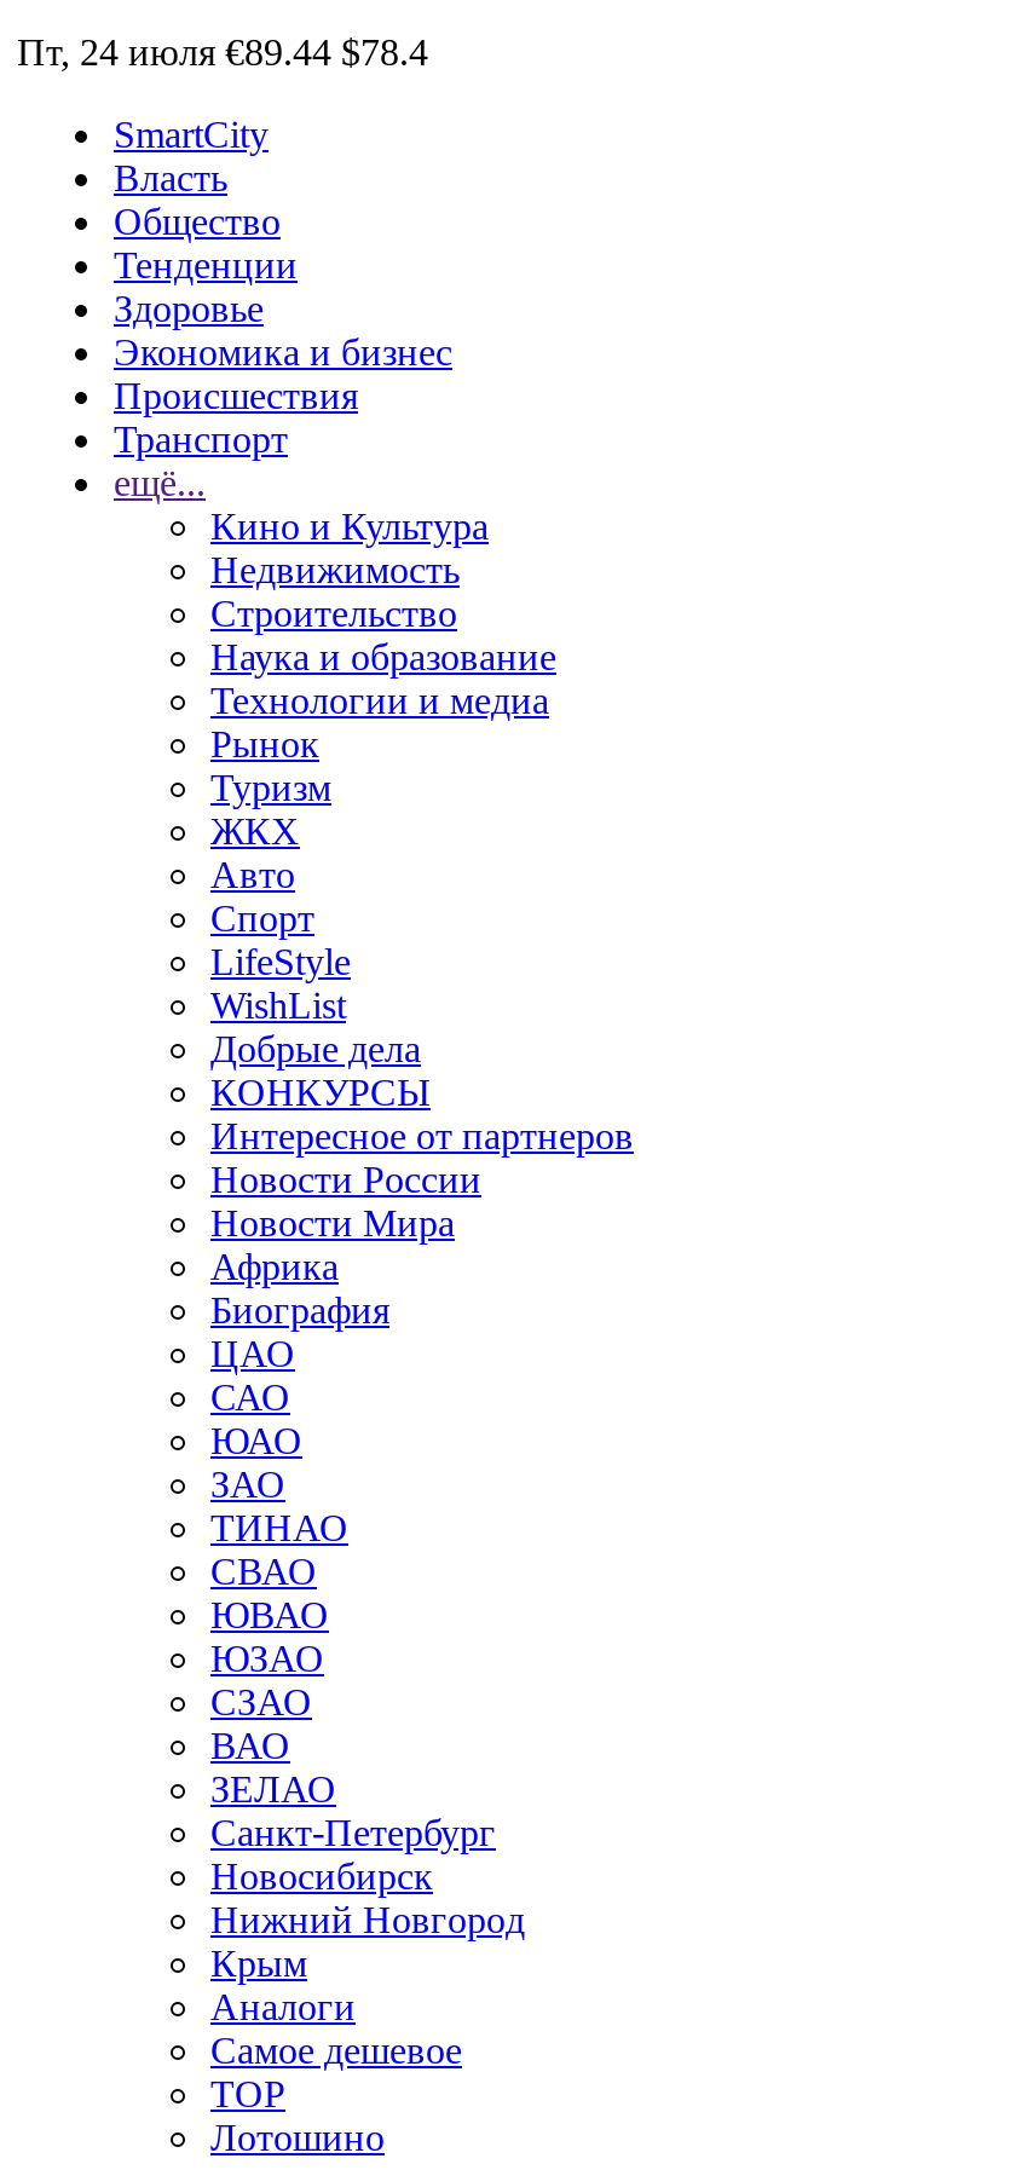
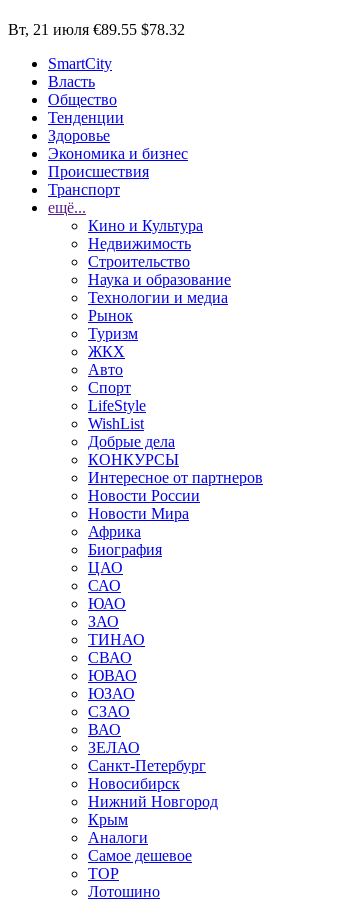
- Пт, 24 июля €89.44 $78.4
+ Вт, 21 июля €89.55 $78.32
